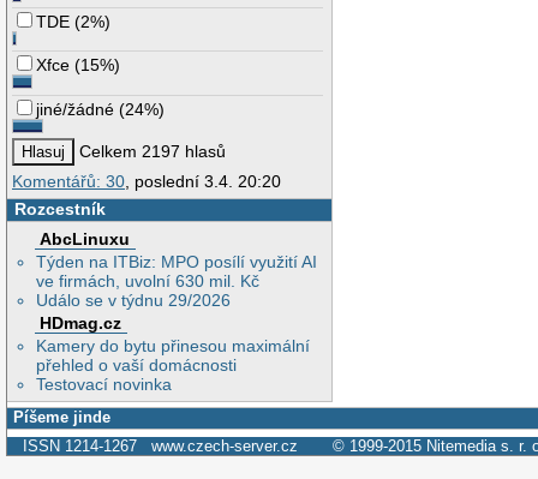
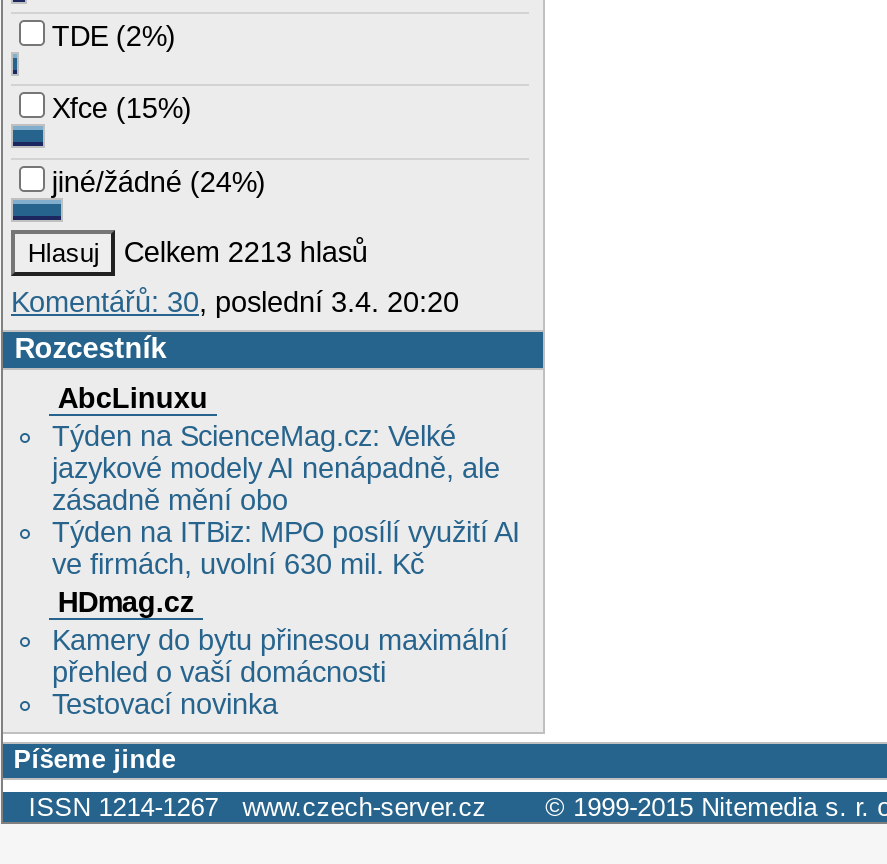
- Celkem 2197 hlasů
+ Celkem 2213 hlasů

+ Týden na ScienceMag.cz: Velké
+ jazykové modely AI nenápadně, ale
+ zásadně mění obo

moved down: Týden na ITBiz: MPO posílí využití AI | ve firmách, uvolní 630 mil. Kč

- Událo se v týdnu 29/2026
